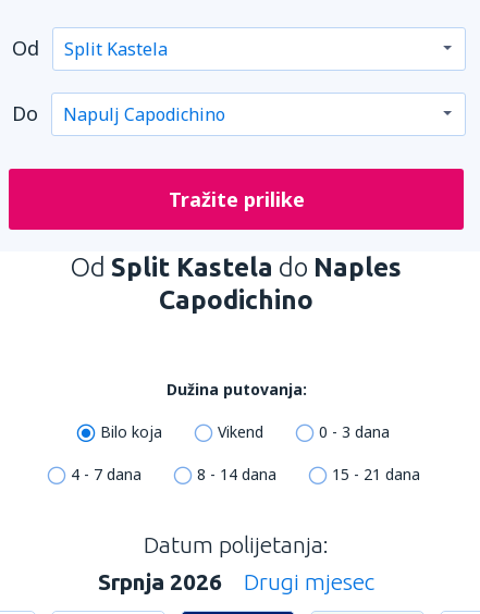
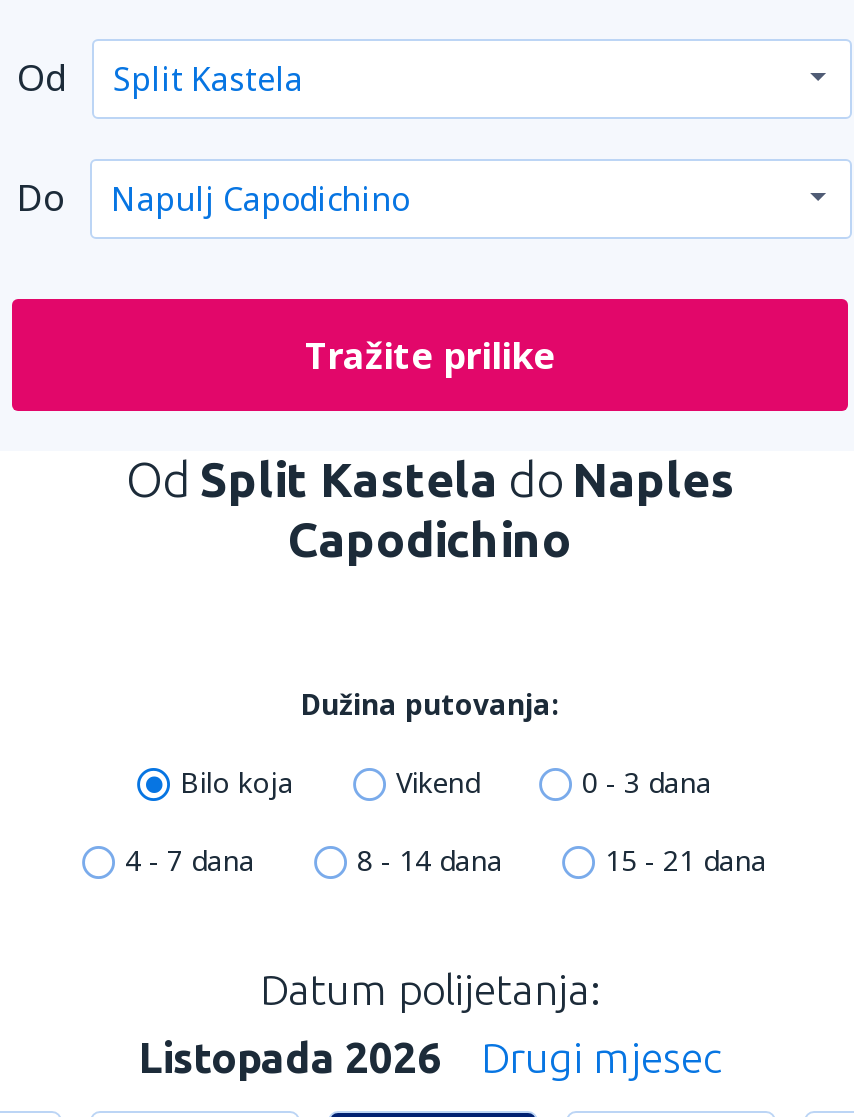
- Srpnja 2026 Drugi mjesec
+ Listopada 2026 Drugi mjesec
